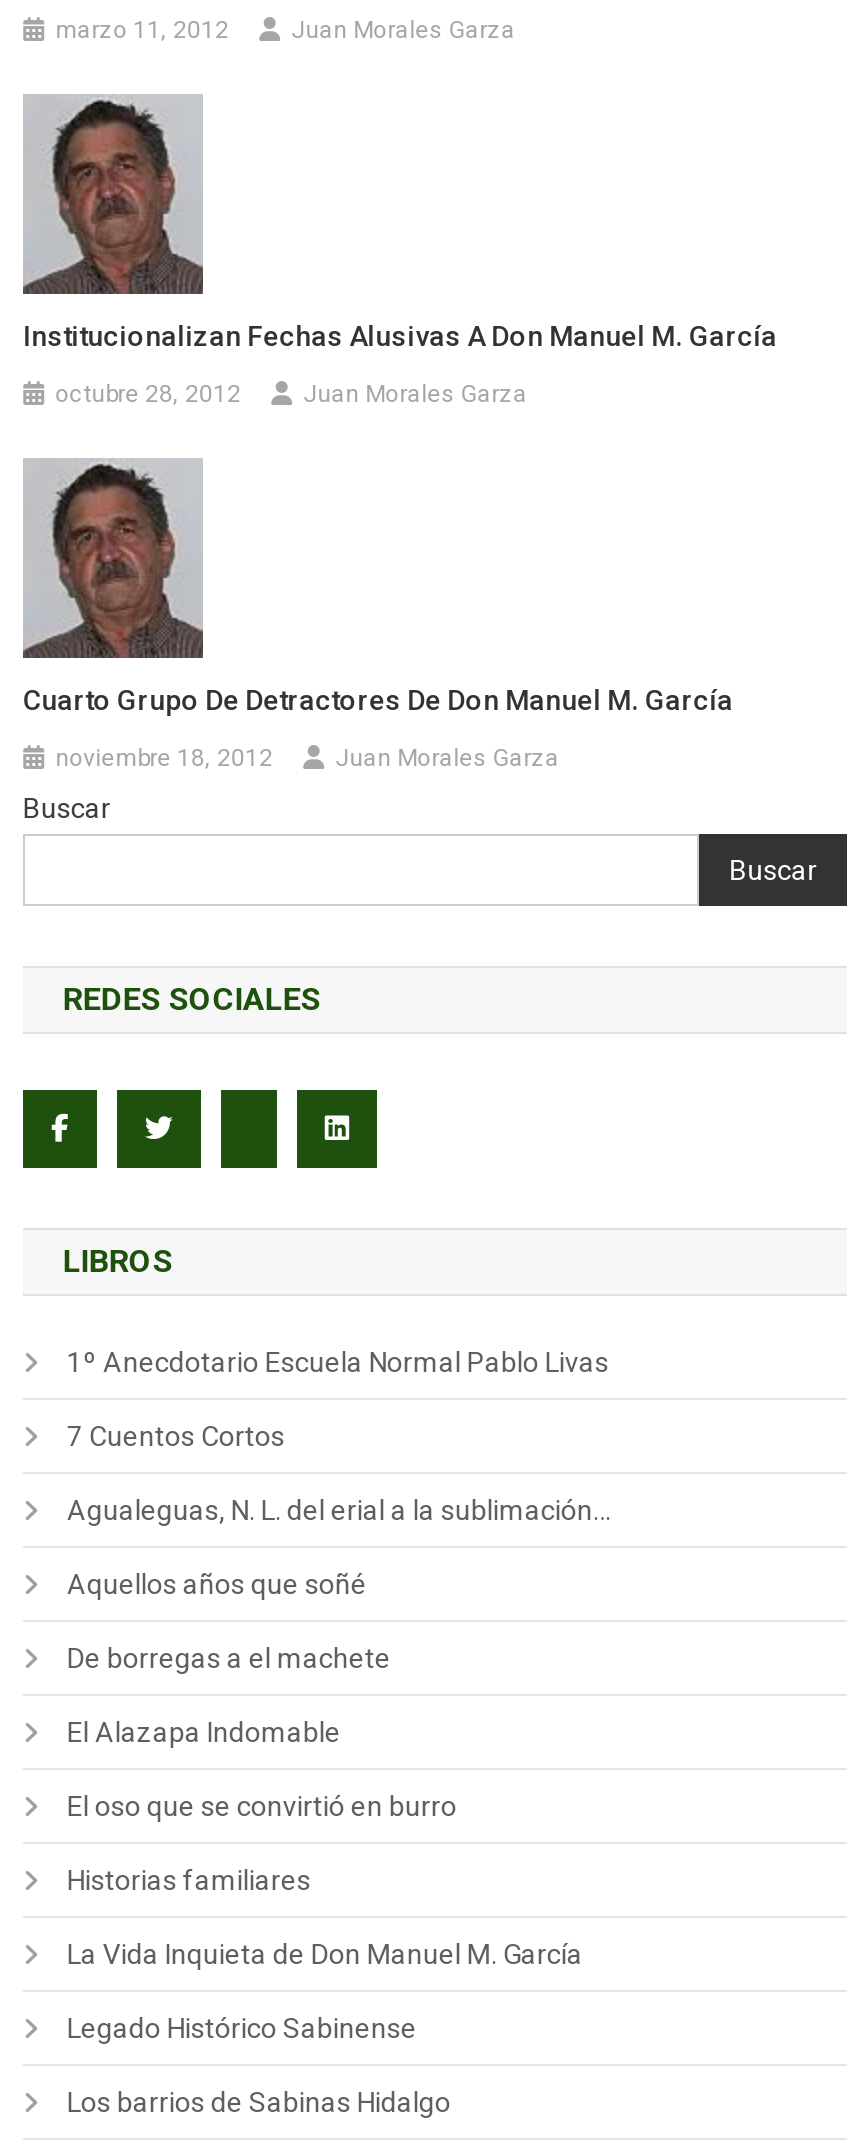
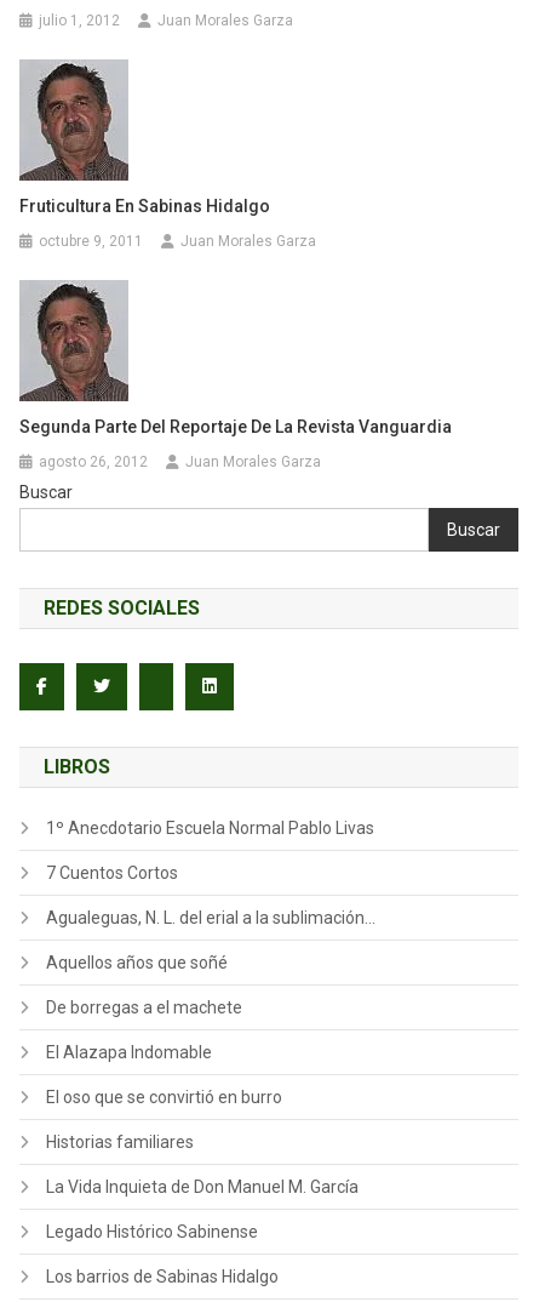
- marzo 11, 2012
+ julio 1, 2012

- Institucionalizan Fechas Alusivas A Don Manuel M. García
+ Fruticultura En Sabinas Hidalgo

- octubre 28, 2012
+ octubre 9, 2011

- Cuarto Grupo De Detractores De Don Manuel M. García
+ Segunda Parte Del Reportaje De La Revista Vanguardia

- noviembre 18, 2012
+ agosto 26, 2012
